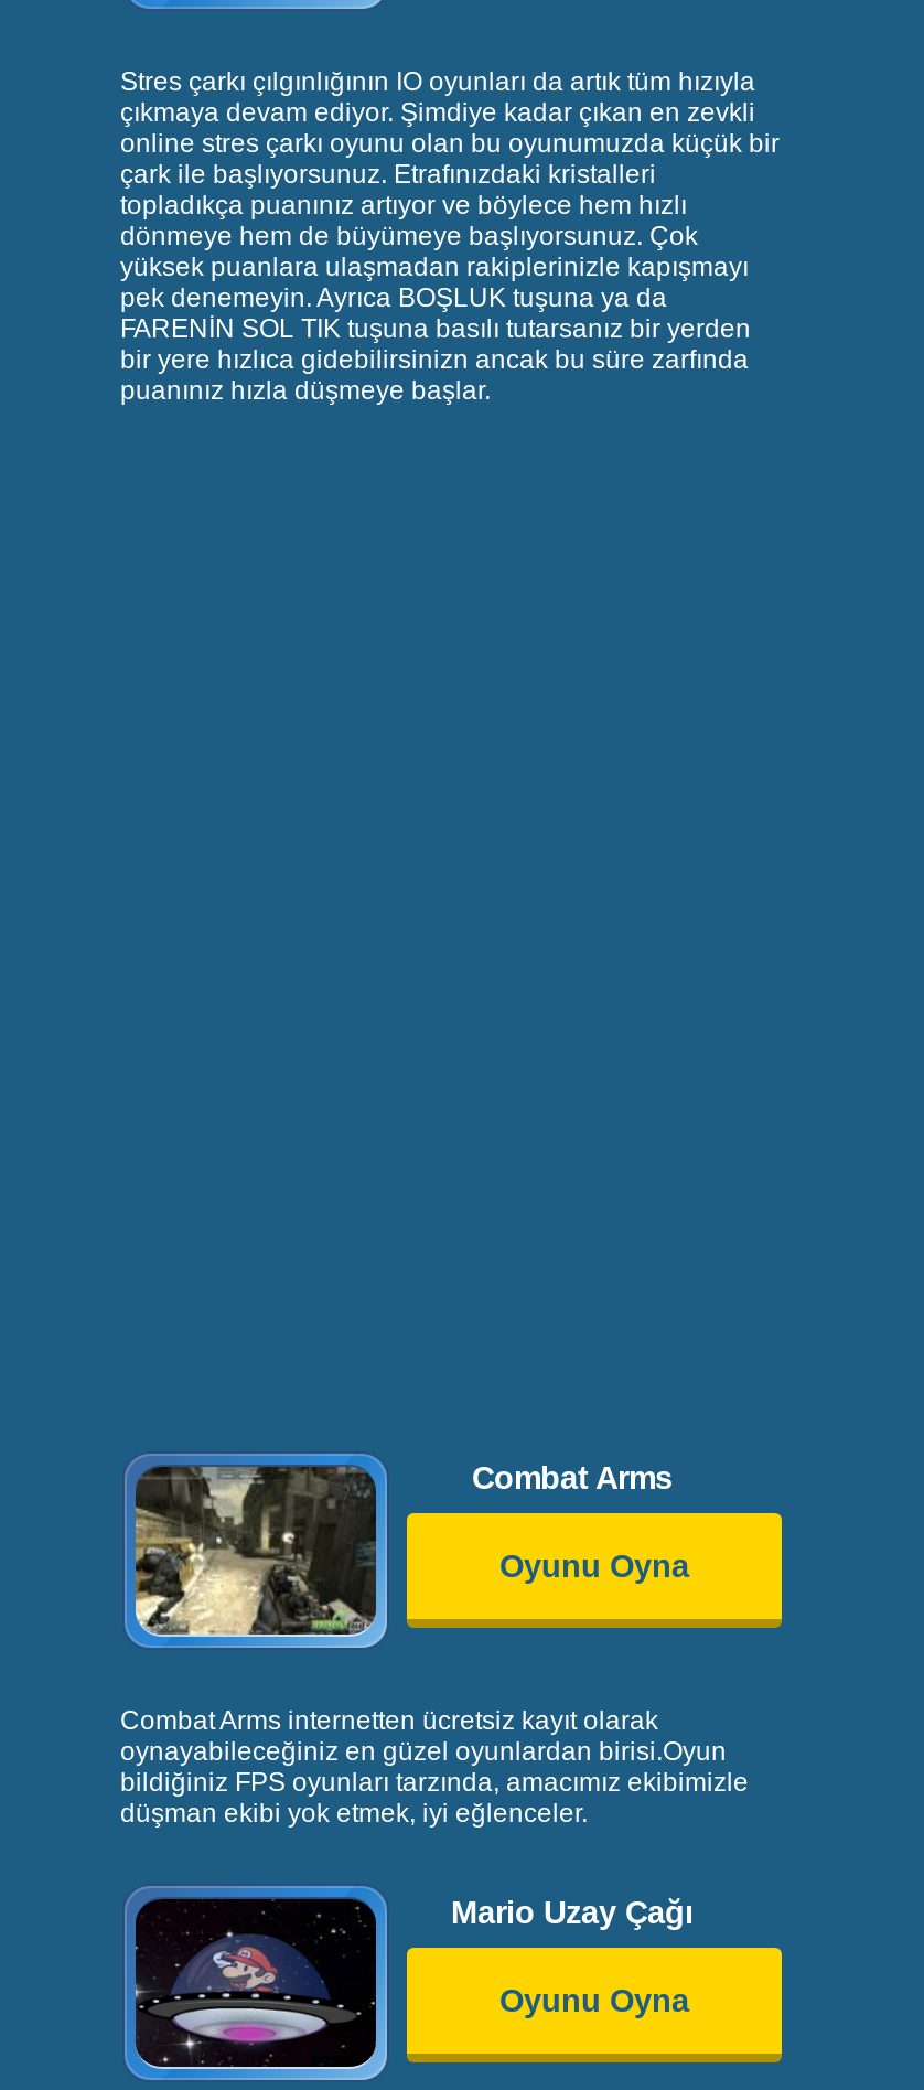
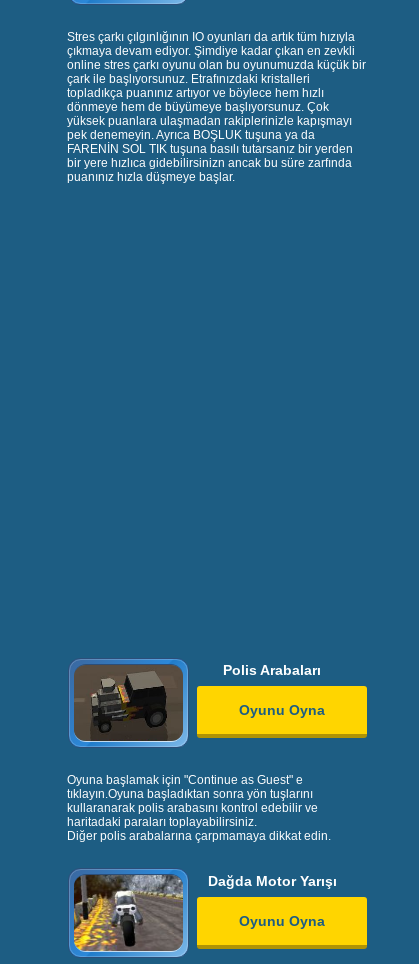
- [image]
- Combat Arms internetten ücretsiz kayıt olarak
- oynayabileceğiniz en güzel oyunlardan birisi.Oyun
- bildiğiniz FPS oyunları tarzında, amacımız ekibimizle
- düşman ekibi yok etmek, iyi eğlenceler.
+ [image]
+ Oyuna başlamak için "Continue as Guest" e
+ tıklayın.Oyuna başladıktan sonra yön tuşlarını
+ kullaranarak polis arabasını kontrol edebilir ve
+ haritadaki paraları toplayabilirsiniz.
+ Diğer polis arabalarına çarpmamaya dikkat edin.

- Combat Arms
+ Polis Arabaları

- [image]
- Mario Uzay Çağı
+ [image]
+ Dağda Motor Yarışı
